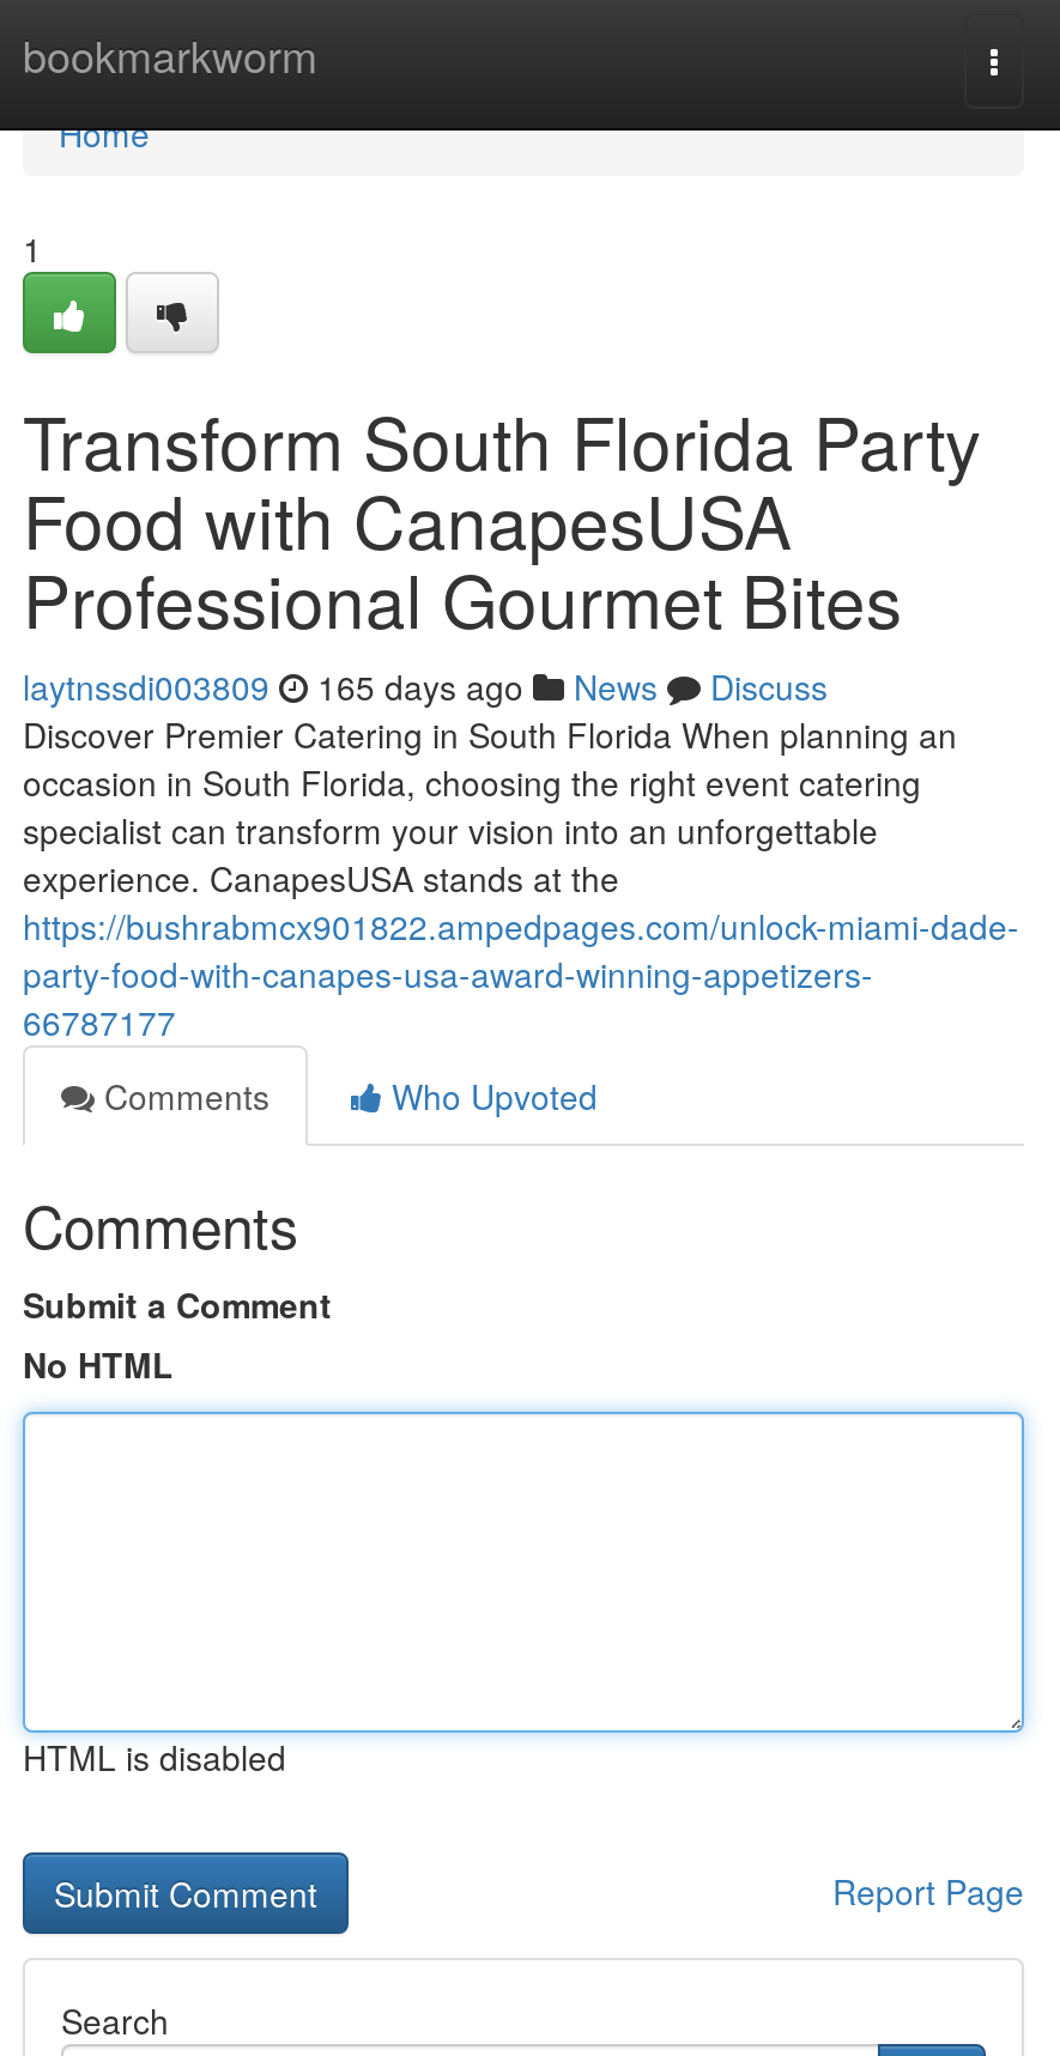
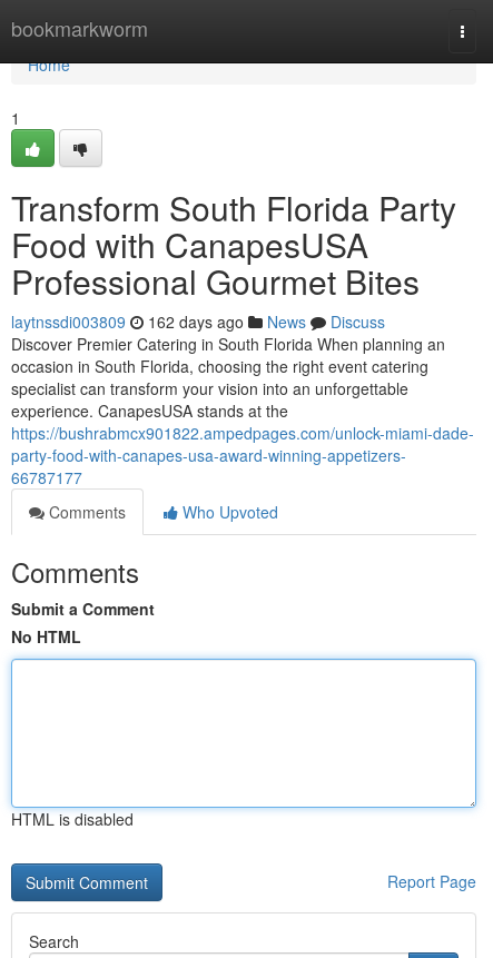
- laytnssdi003809 165 days ago News Discuss
+ laytnssdi003809 162 days ago News Discuss
